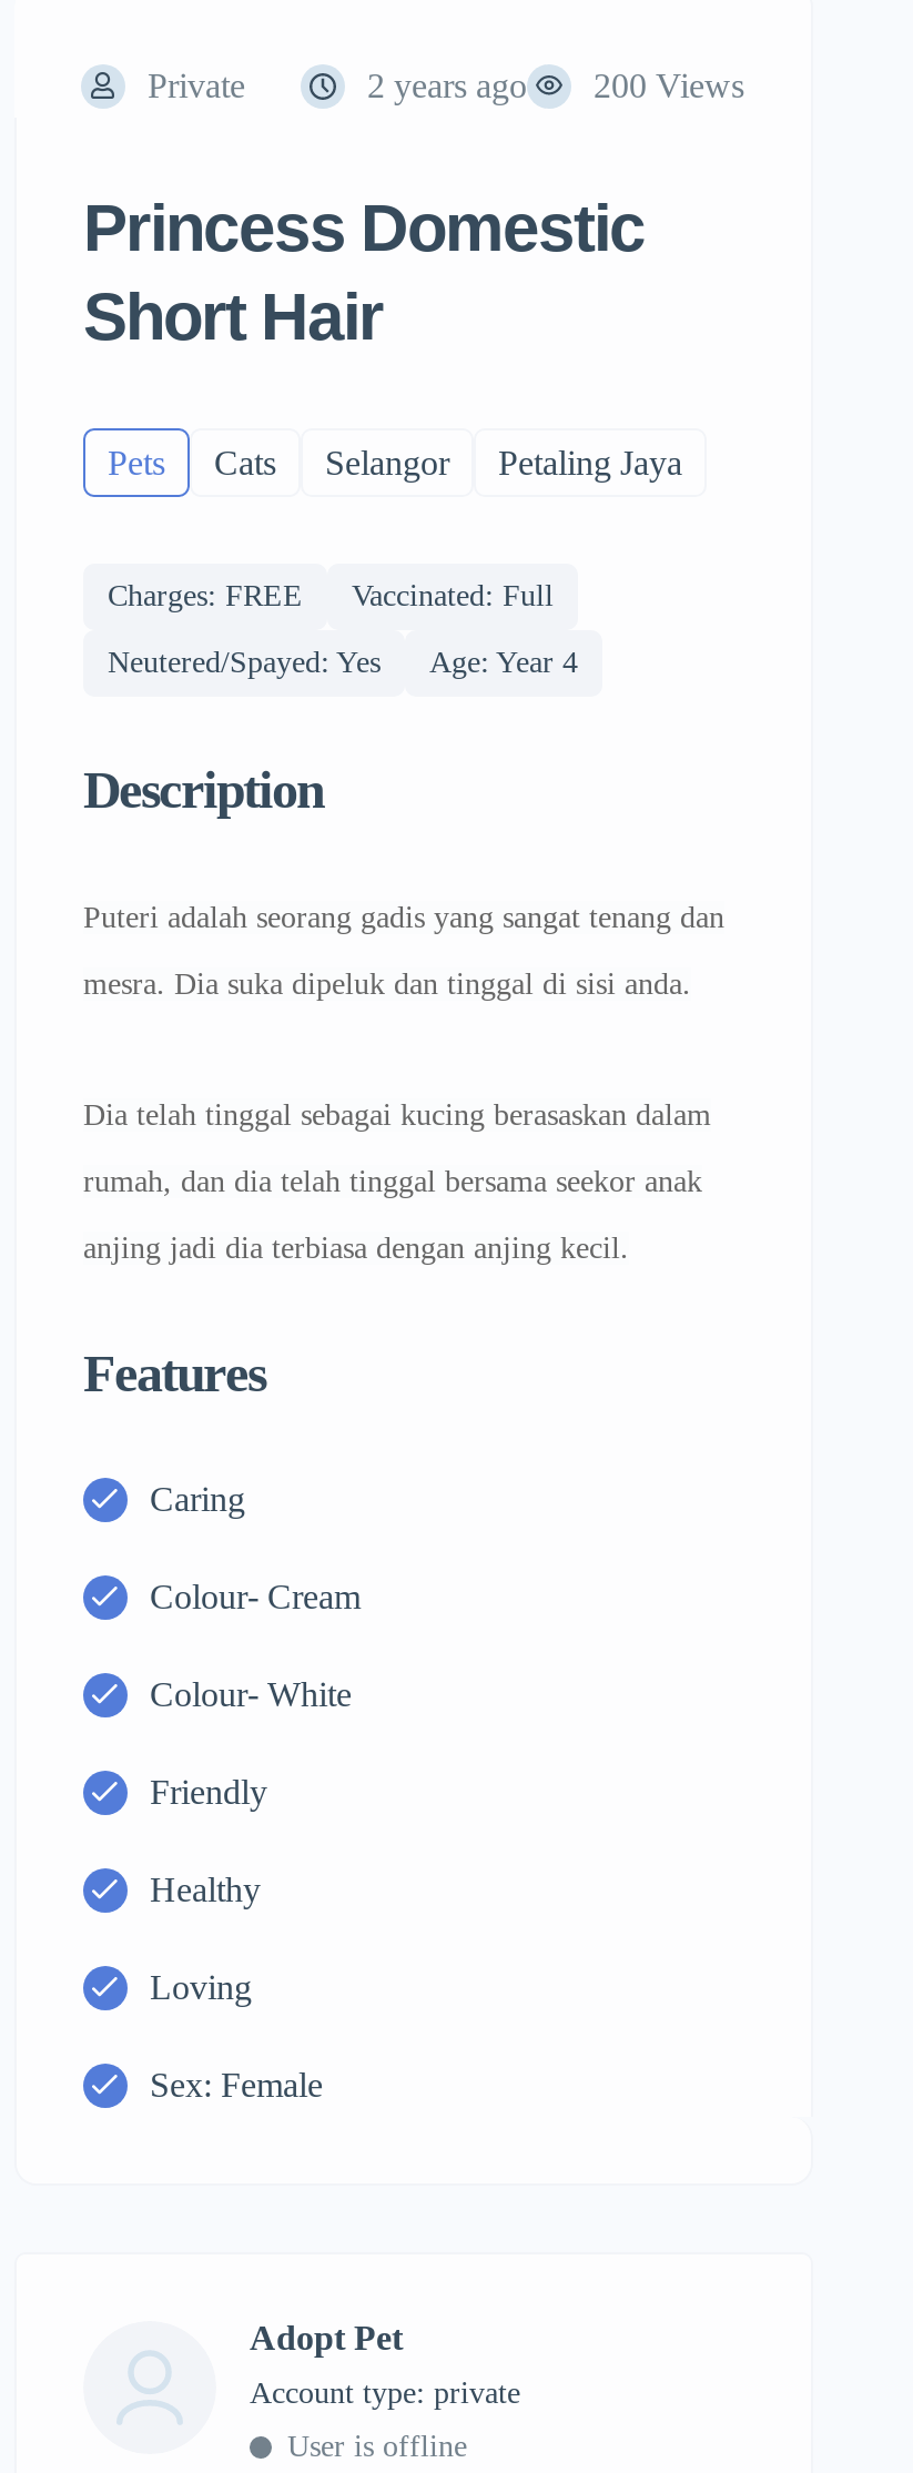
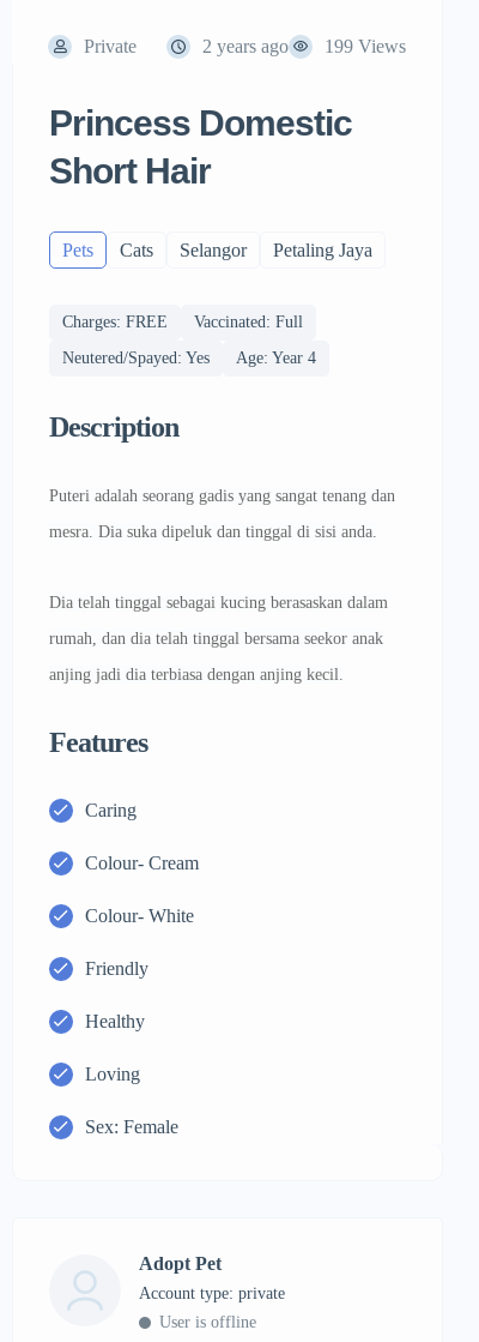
- 2 years ago 200 Views
+ 2 years ago 199 Views
